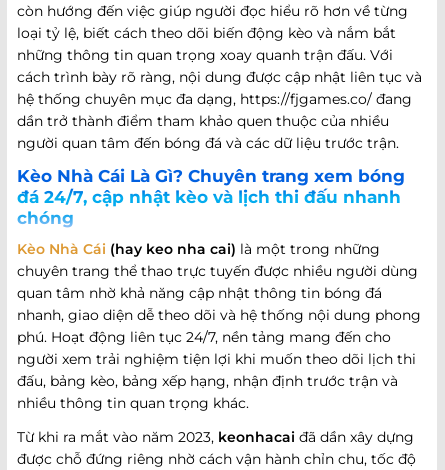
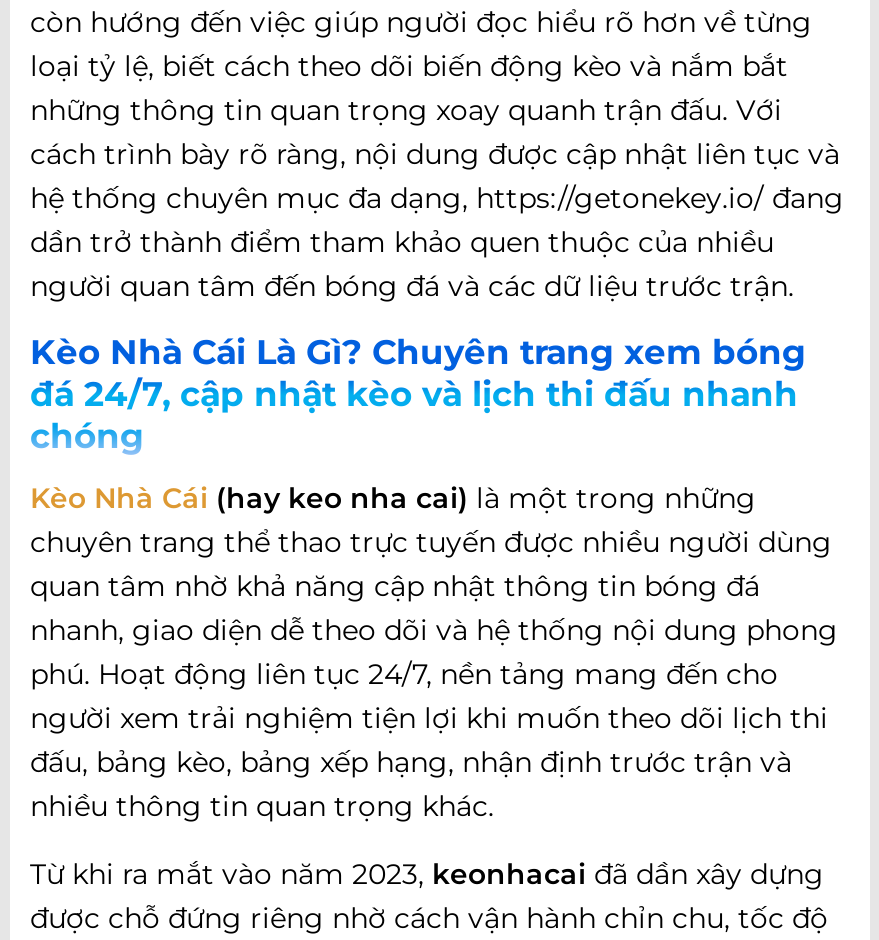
- hệ thống chuyên mục đa dạng, https://fjgames.co/ đang
+ hệ thống chuyên mục đa dạng, https://getonekey.io/ đang
